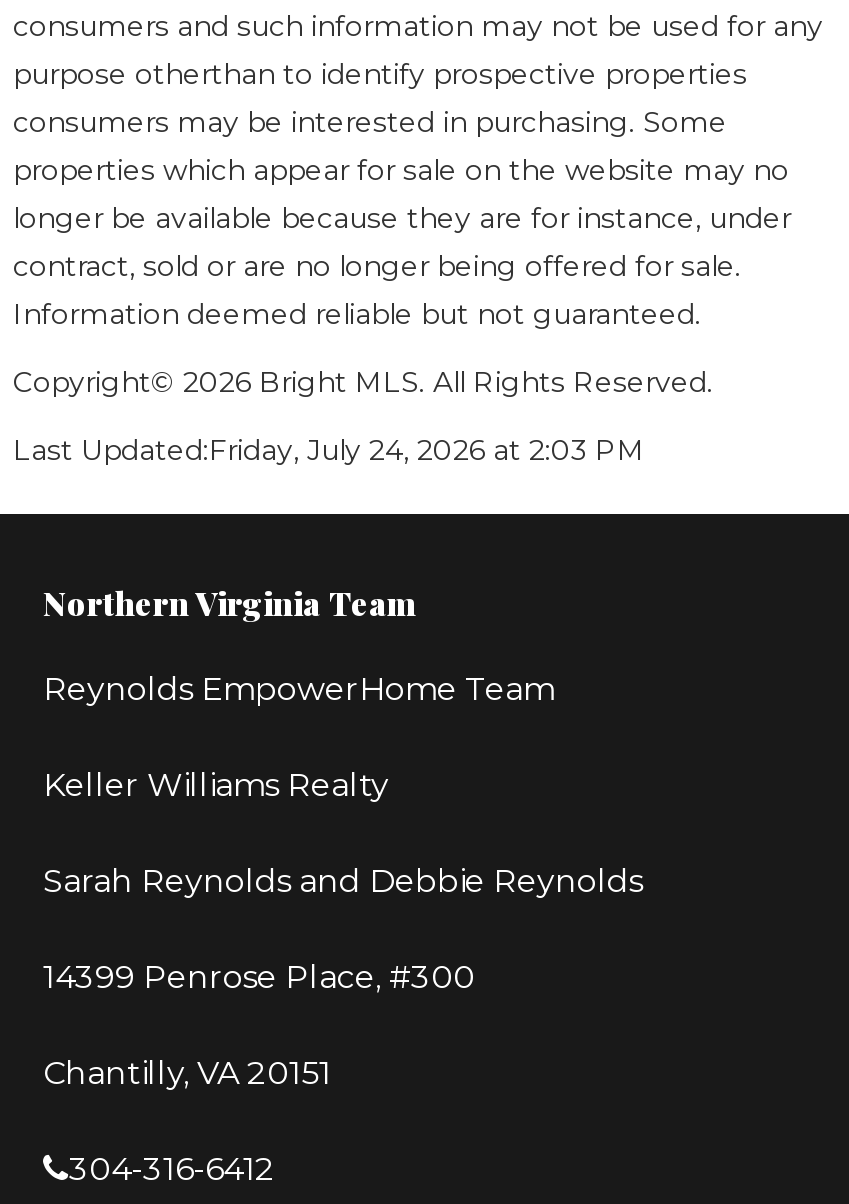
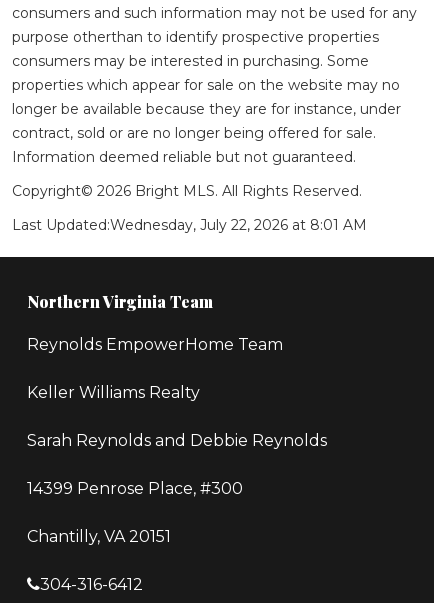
- Last Updated:Friday, July 24, 2026 at 2:03 PM
+ Last Updated:Wednesday, July 22, 2026 at 8:01 AM
